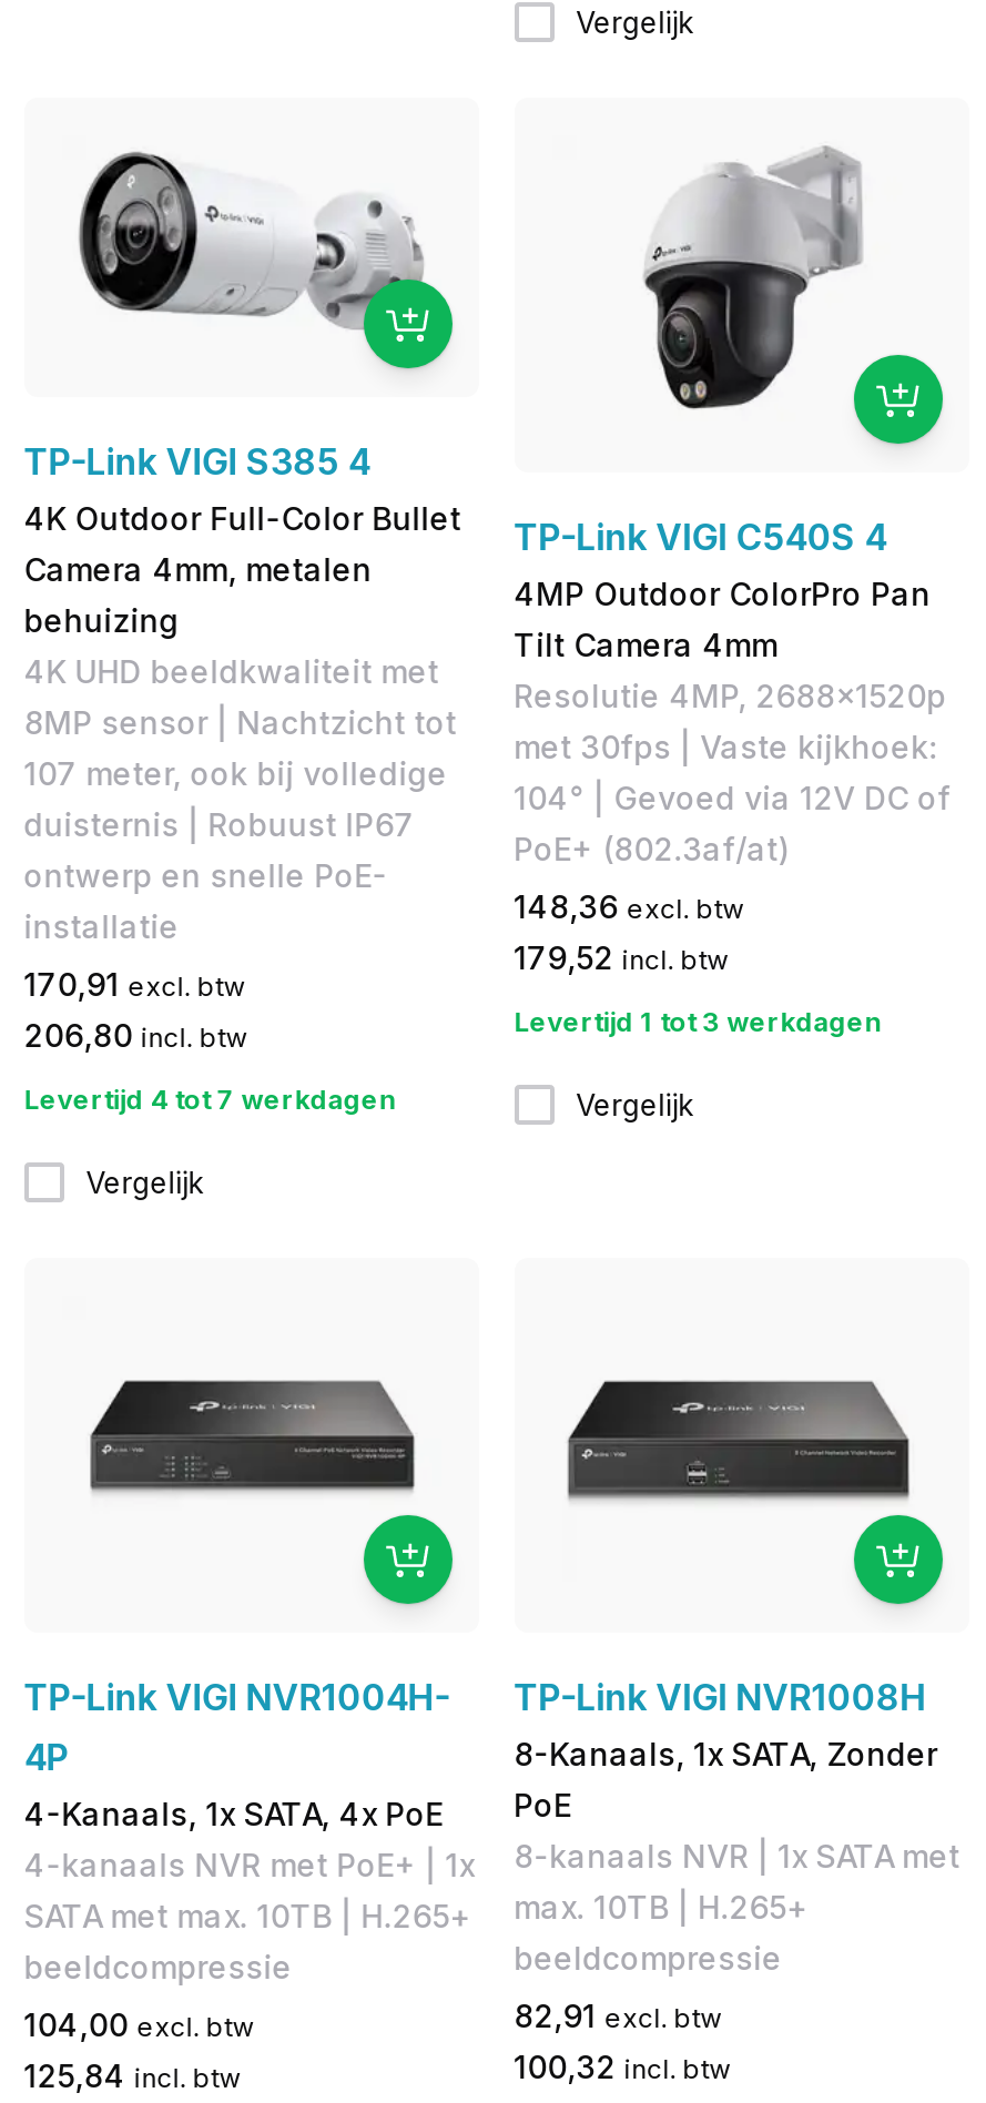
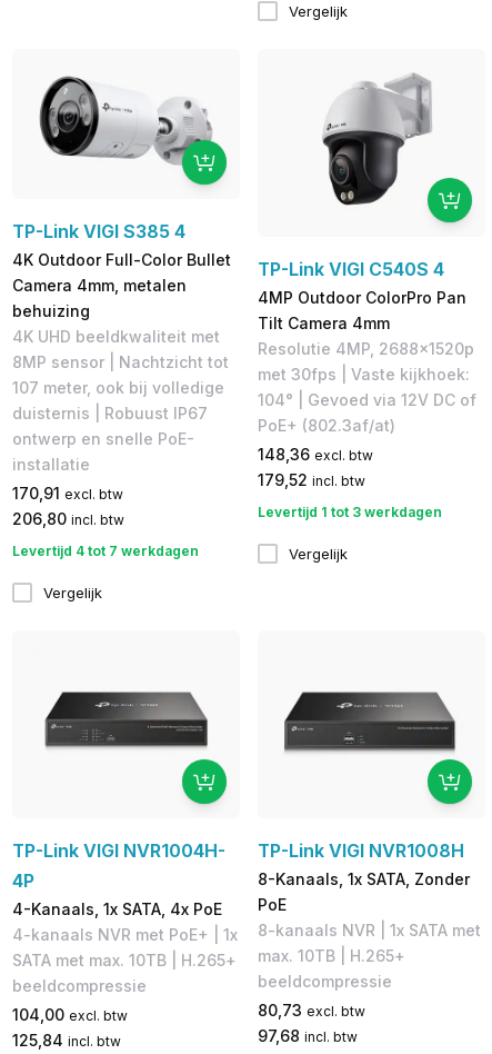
- 82,91 excl. btw
+ 80,73 excl. btw

- 100,32 incl. btw
+ 97,68 incl. btw
